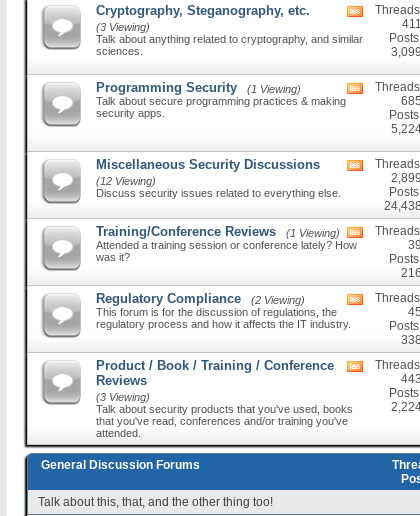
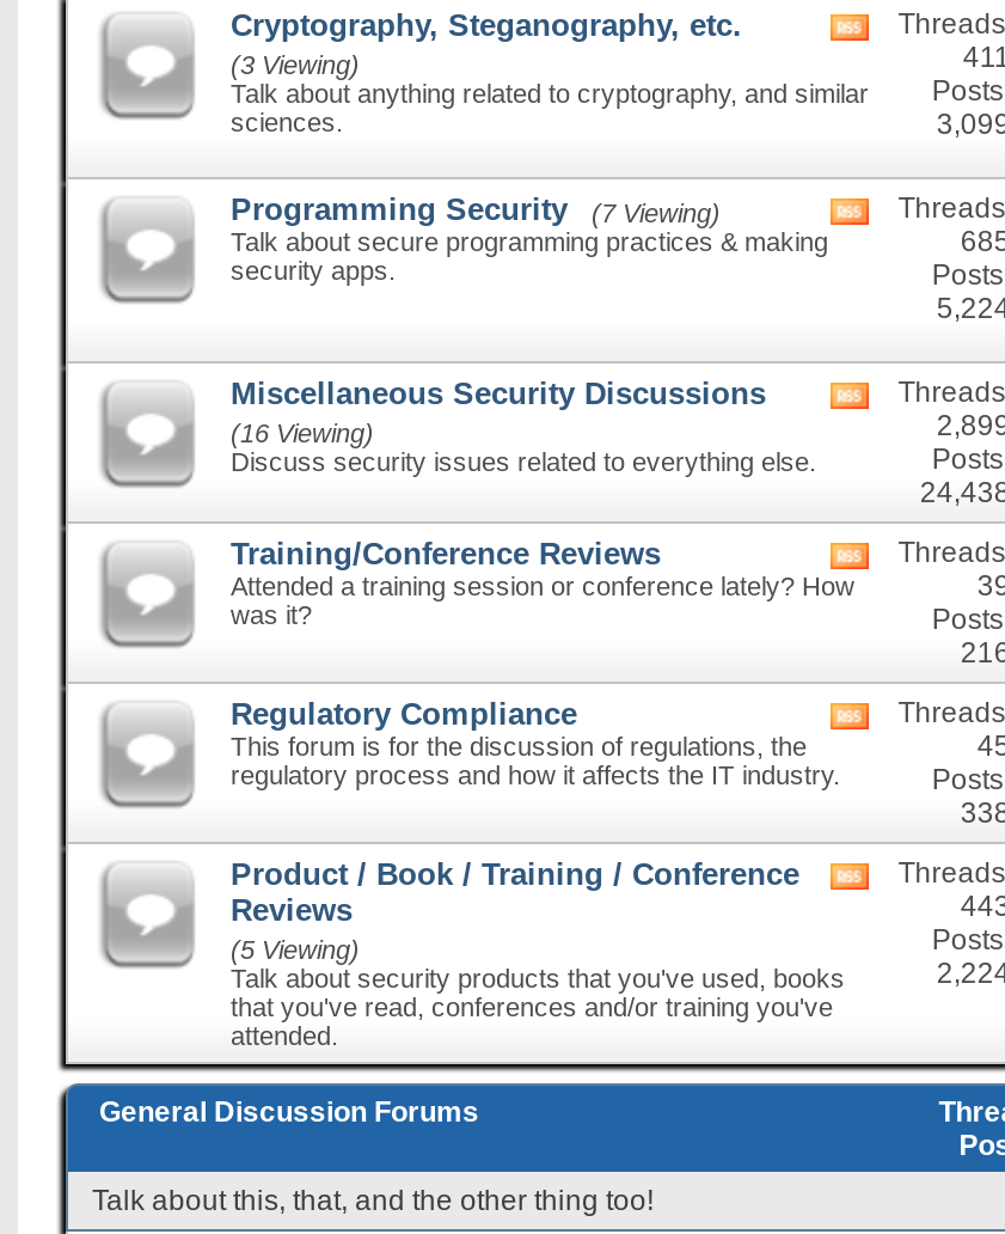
- Programming Security (1 Viewing)
+ Programming Security (7 Viewing)

- (12 Viewing)
+ (16 Viewing)

- (1 Viewing)

- (2 Viewing)

- (3 Viewing)
+ (5 Viewing)
